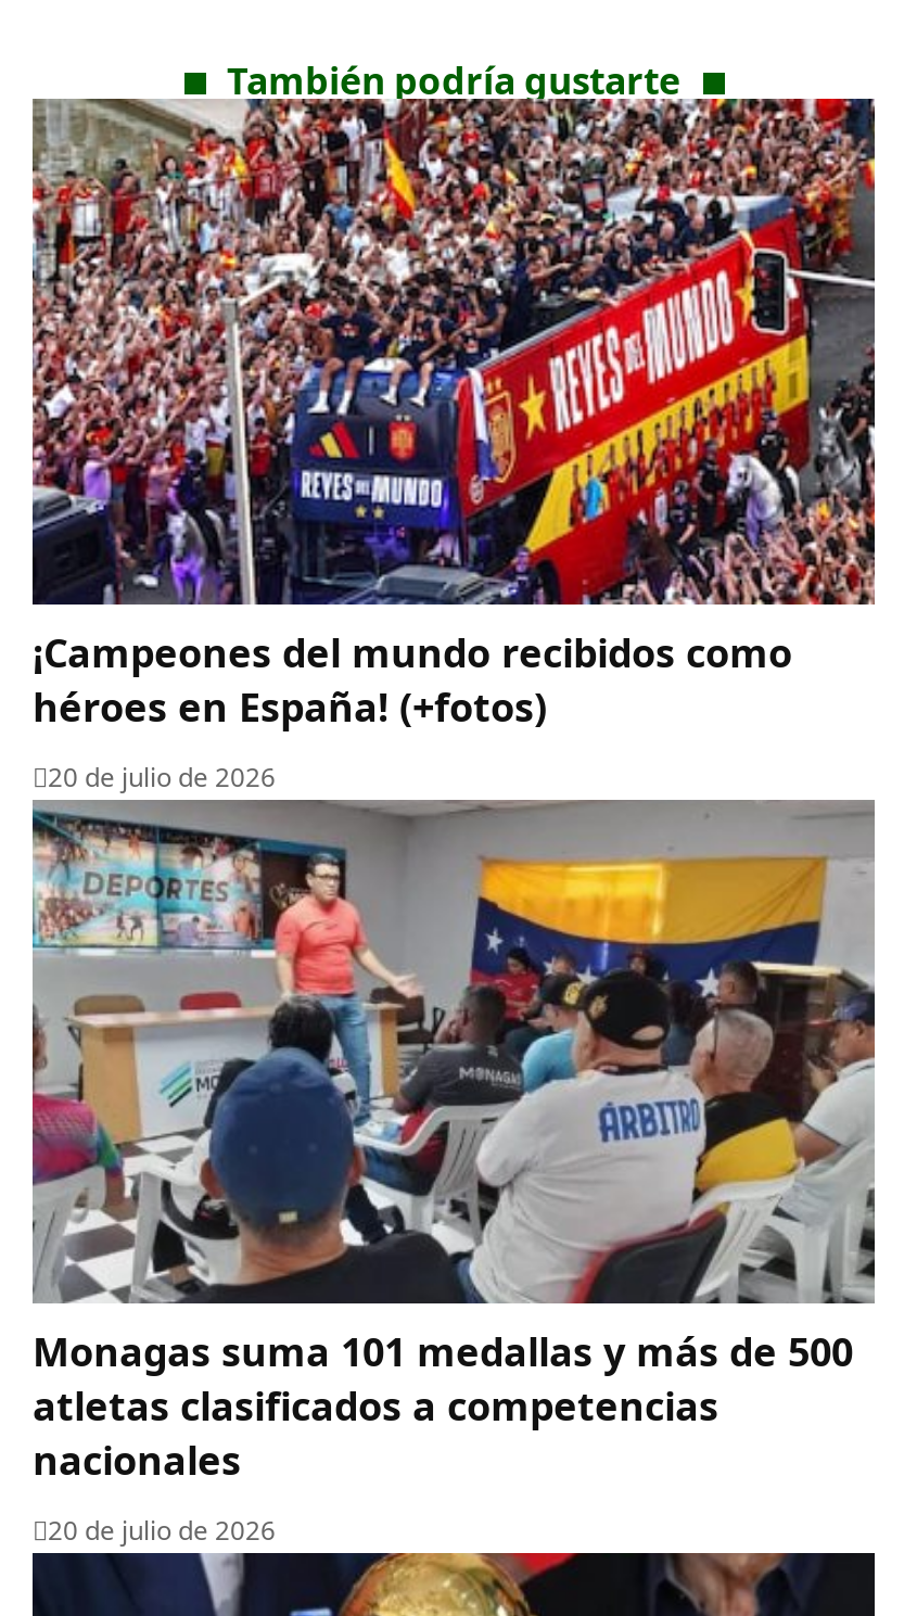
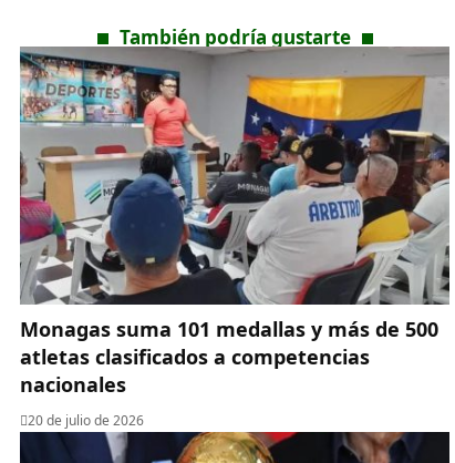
- [image]
- ¡Campeones del mundo recibidos como
- héroes en España! (+fotos)
- 20 de julio de 2026
